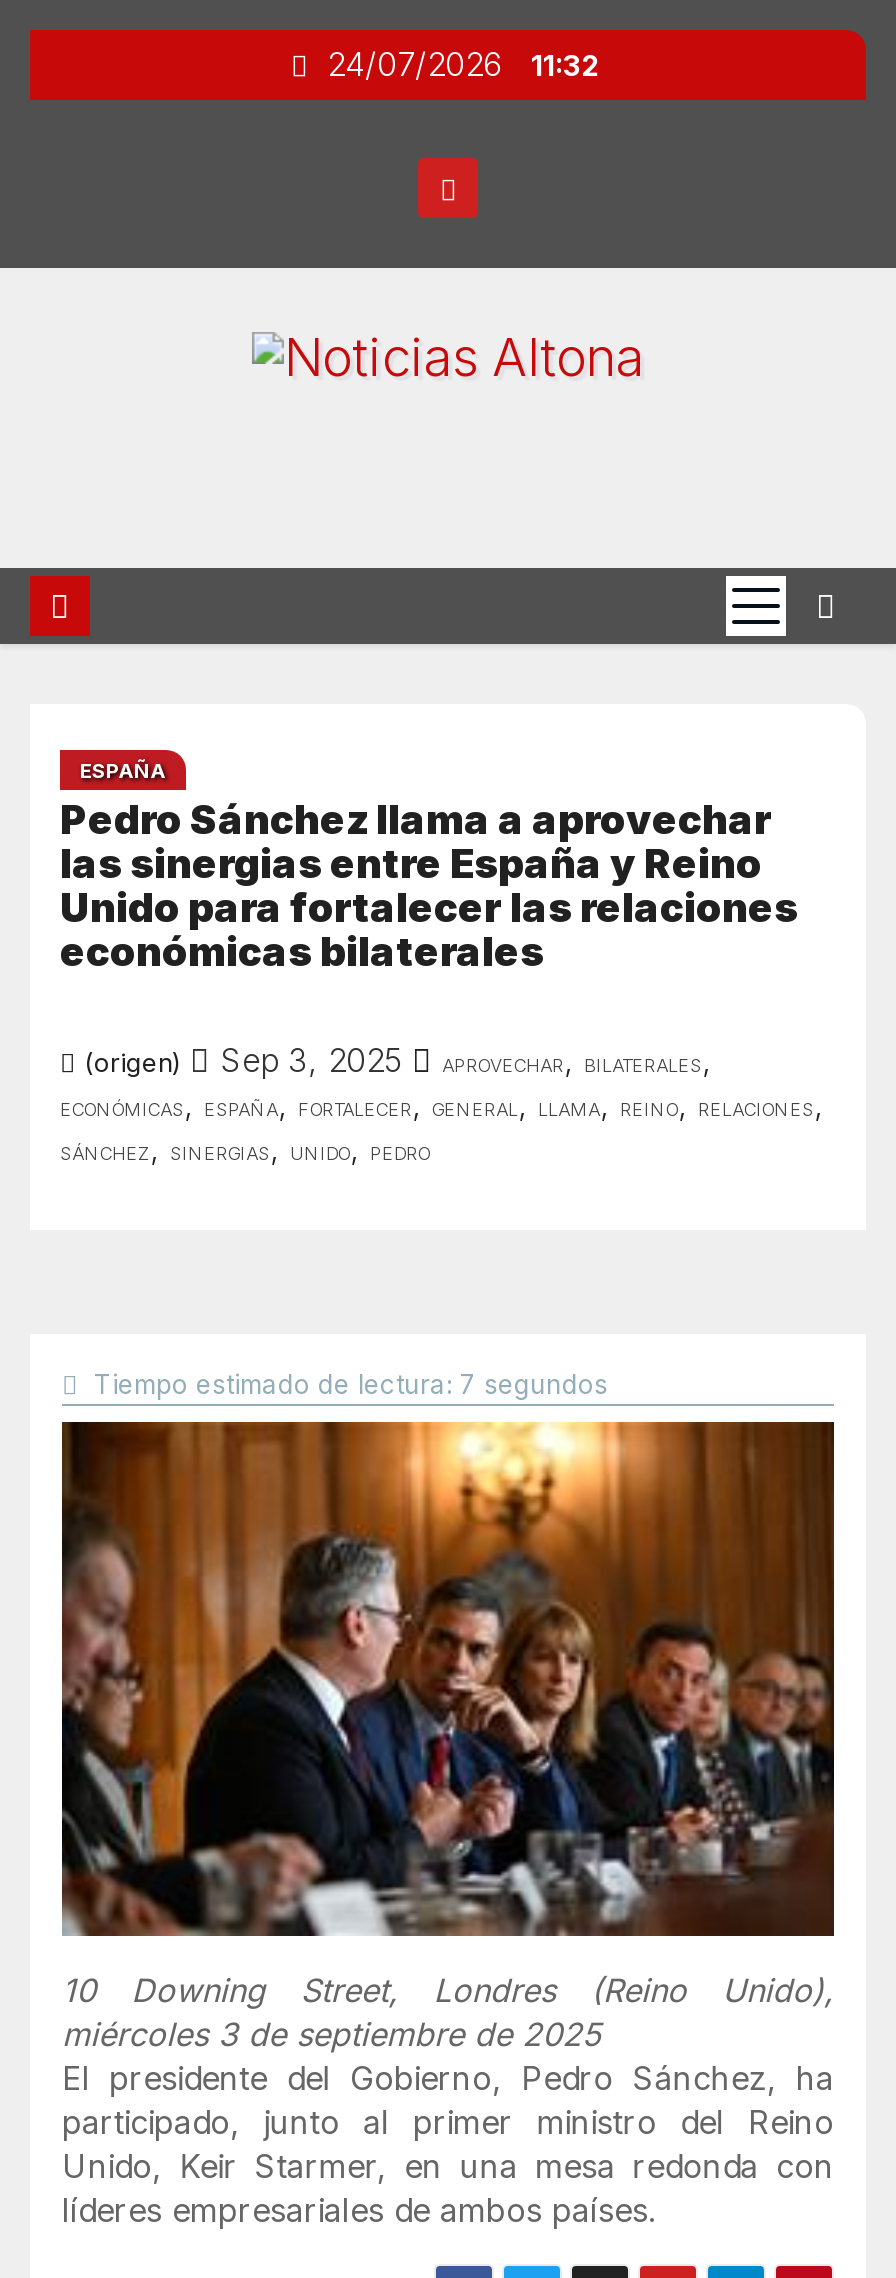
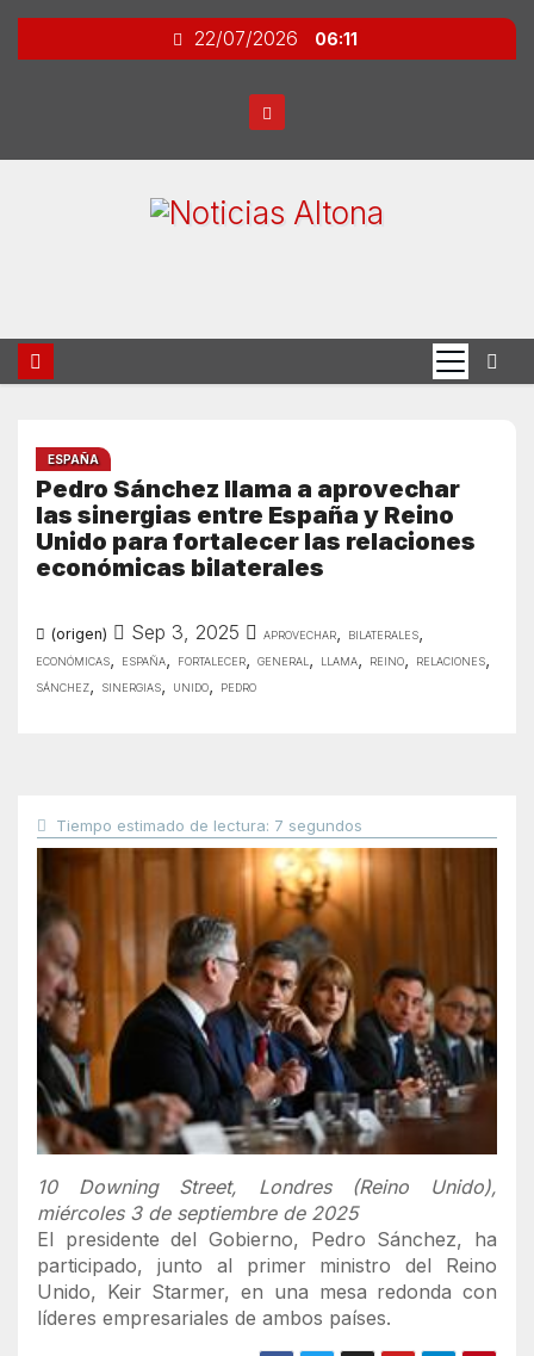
- 24/07/2026 11:32
+ 22/07/2026 06:11
